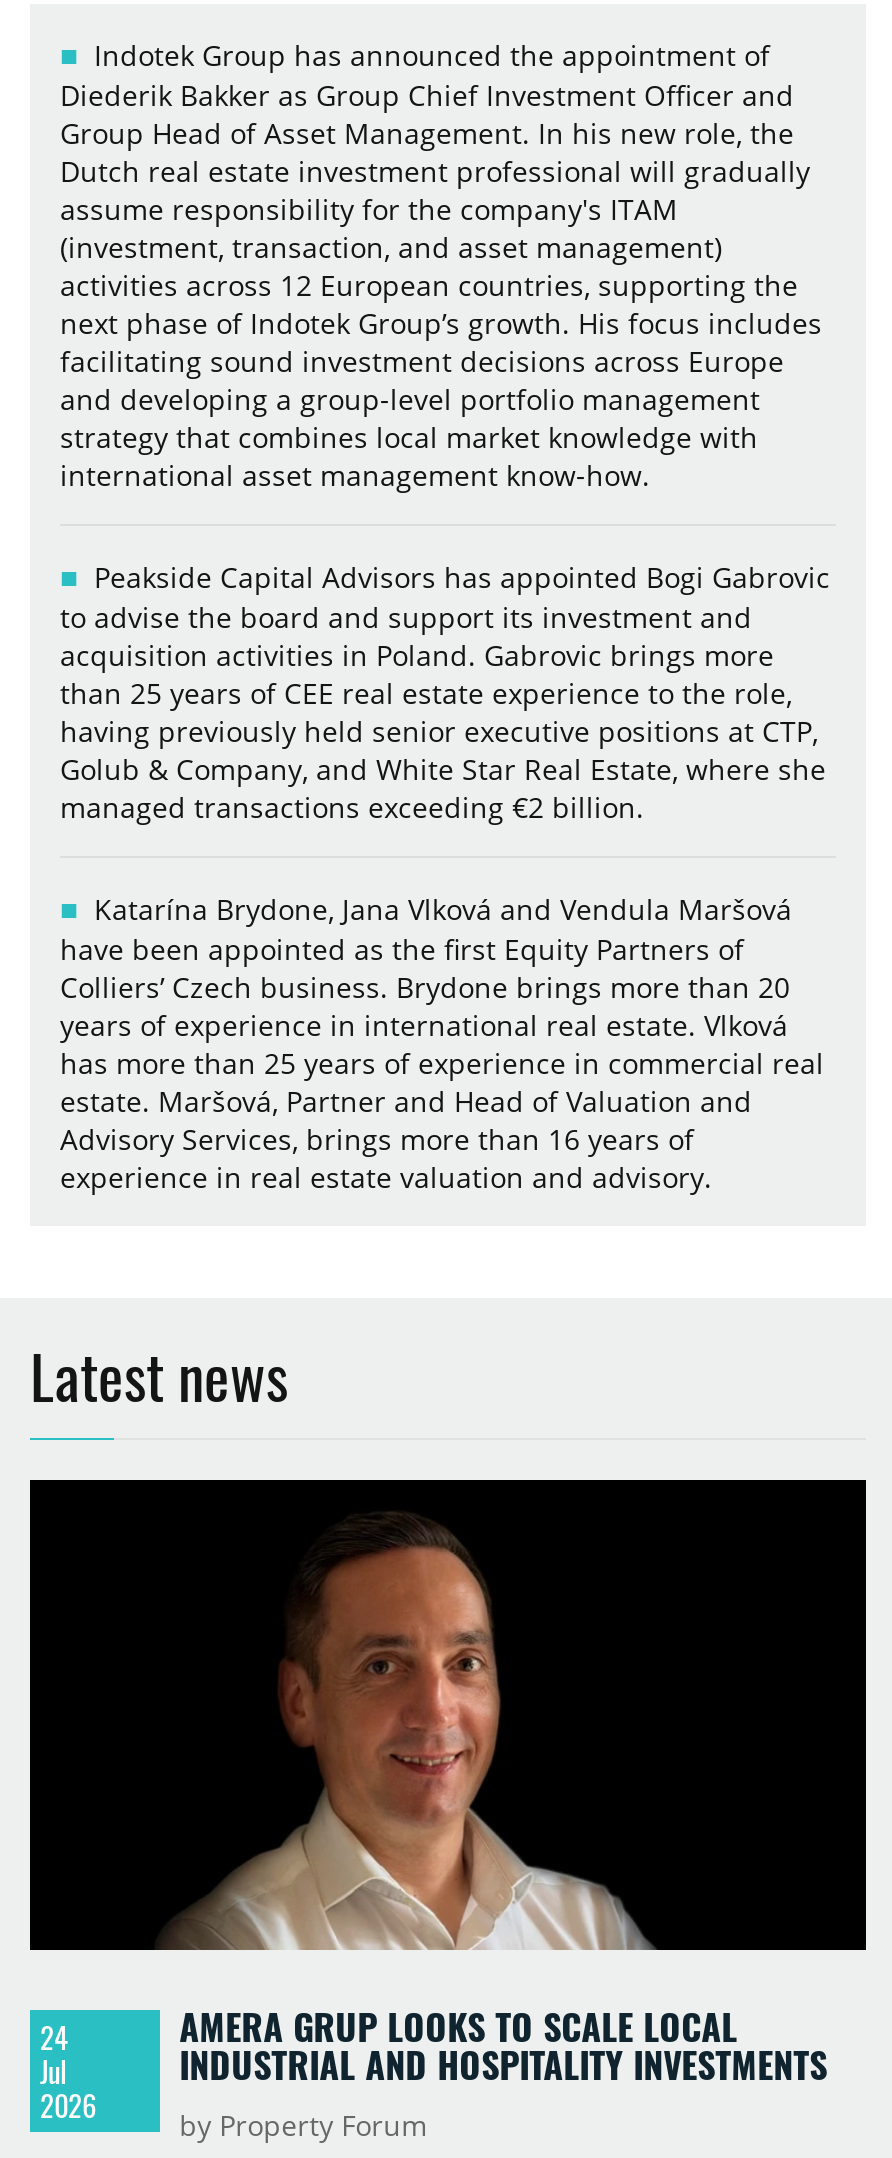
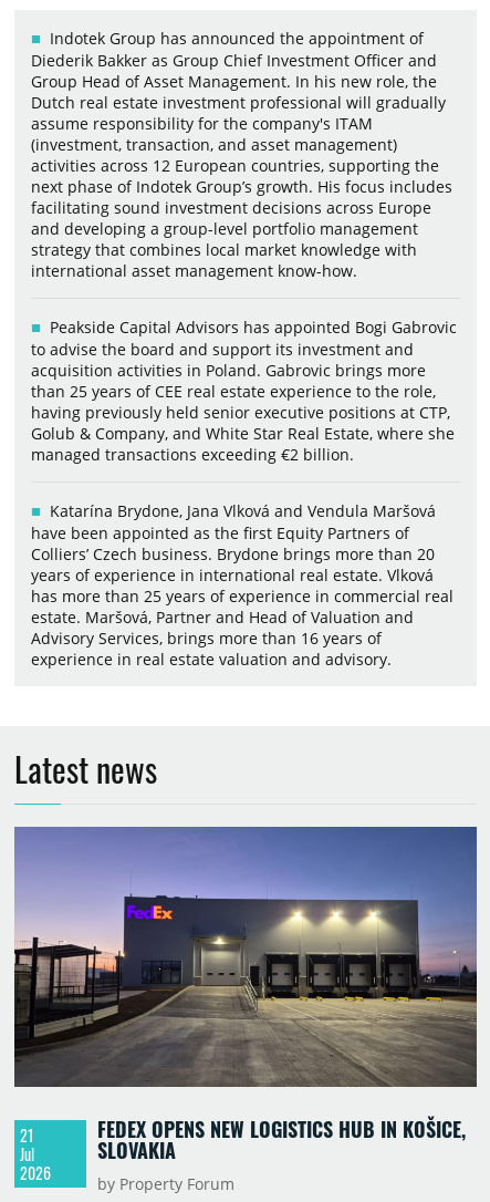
- [image]
- AMERA GRUP LOOKS TO SCALE LOCAL
- INDUSTRIAL AND HOSPITALITY INVESTMENTS
+ [image]
+ FEDEX OPENS NEW LOGISTICS HUB IN KOŠICE,
+ SLOVAKIA

- 24
+ 21
